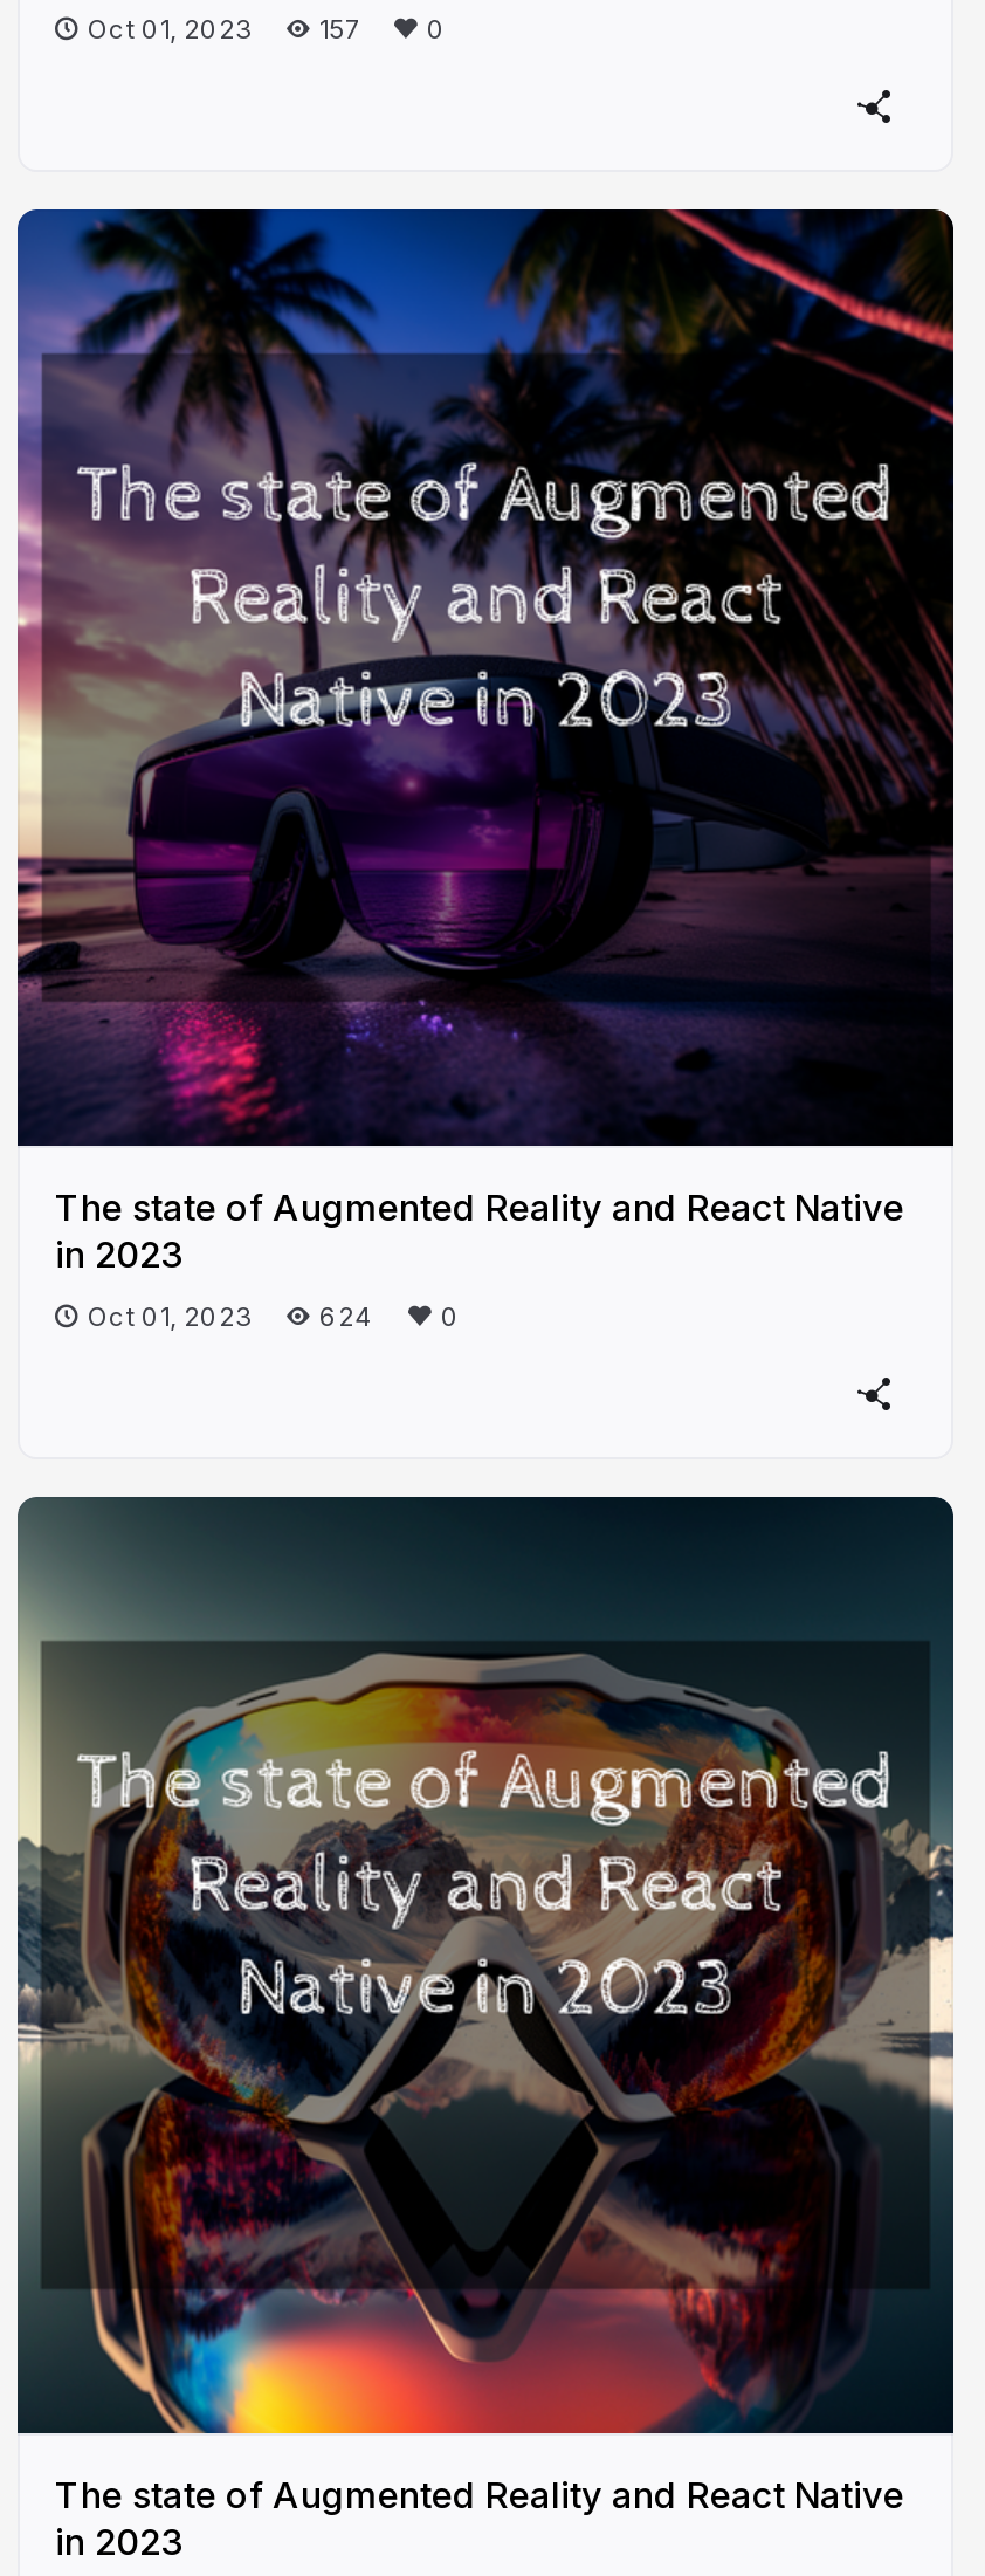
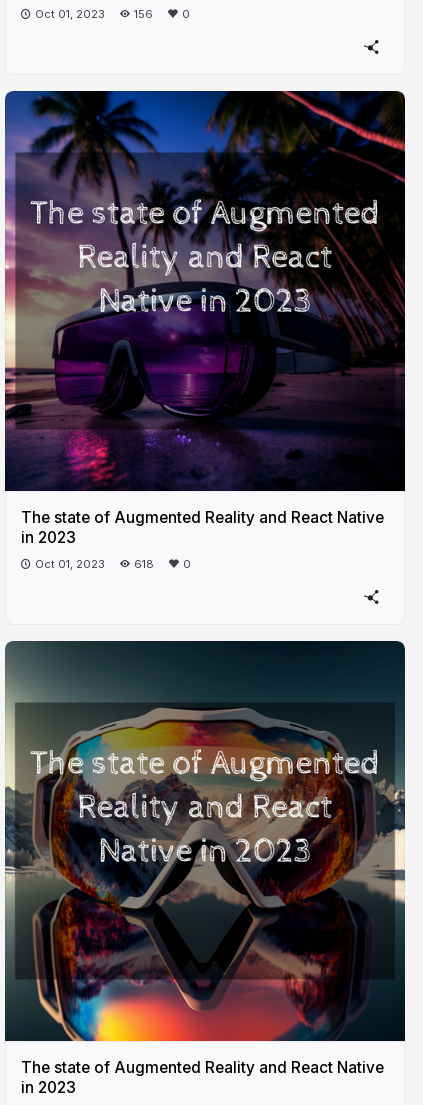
- 157
+ 156

- 624
+ 618
